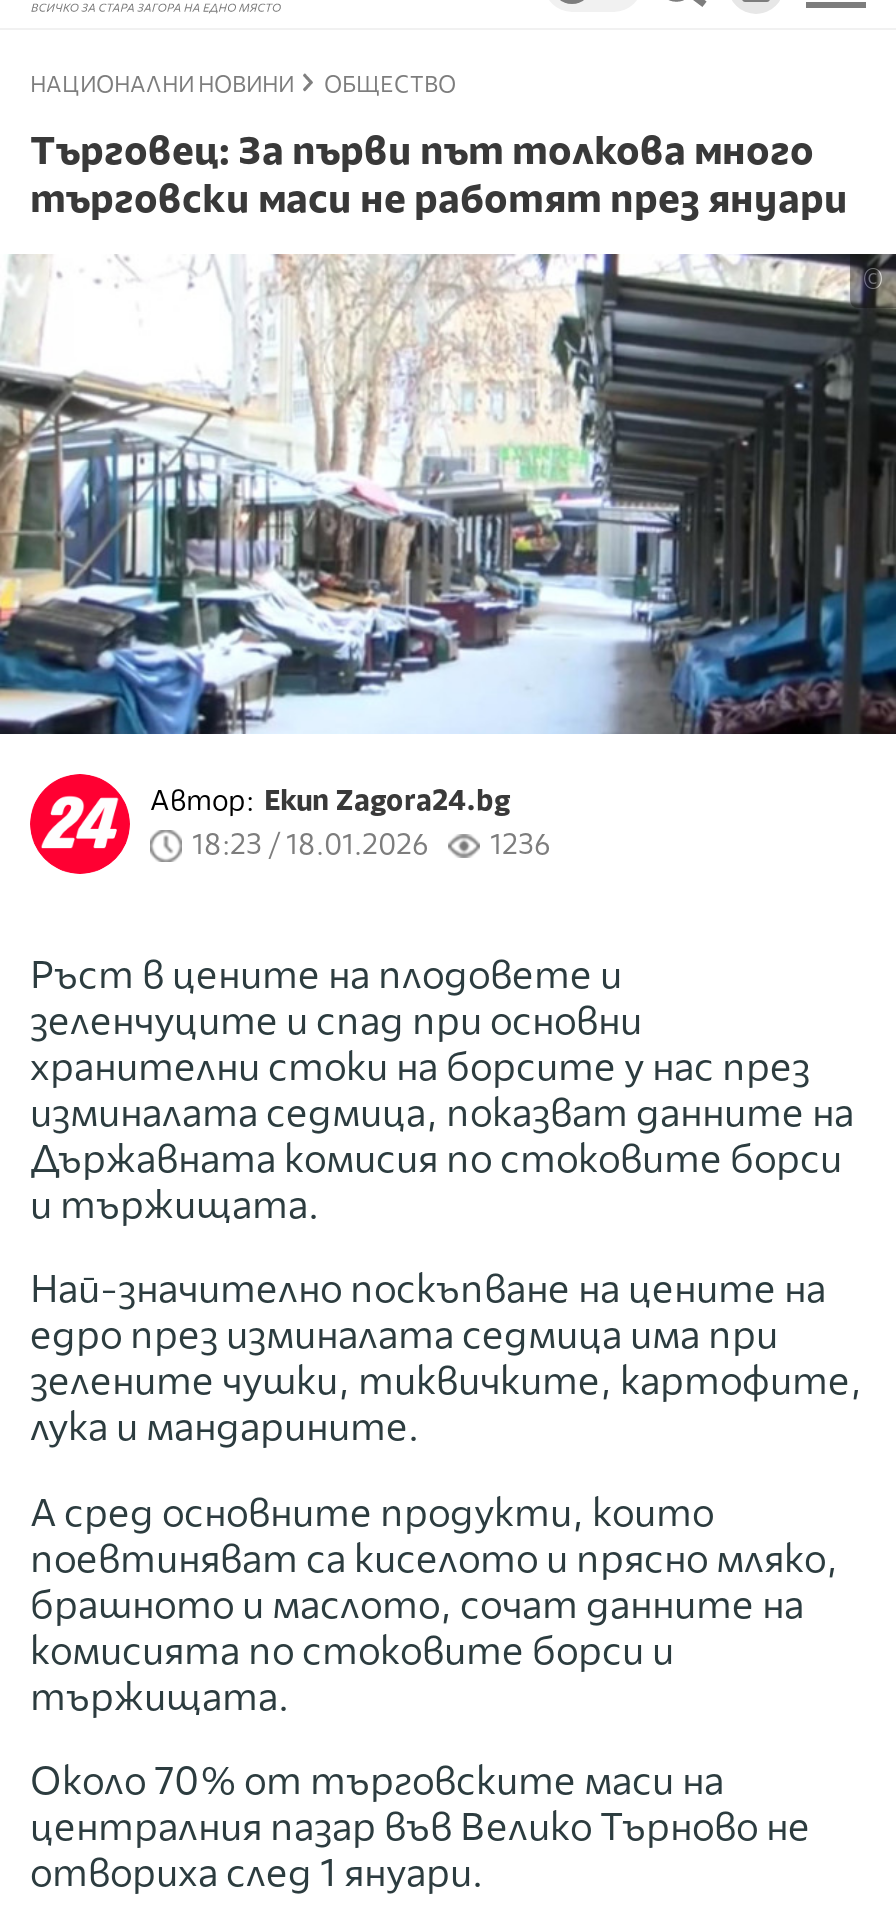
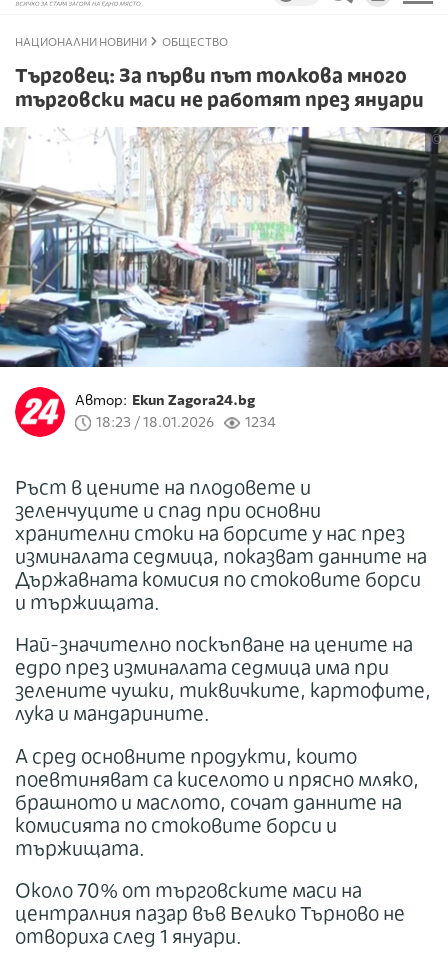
- 18:23 / 18.01.2026 1236
+ 18:23 / 18.01.2026 1234
